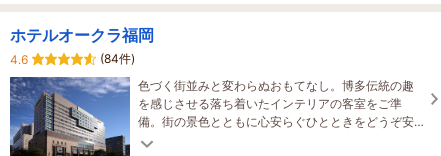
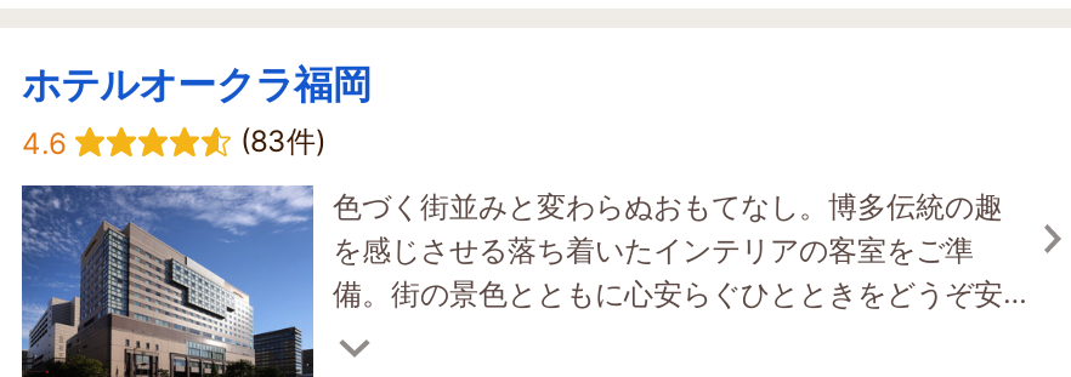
- (84件)
+ (83件)
